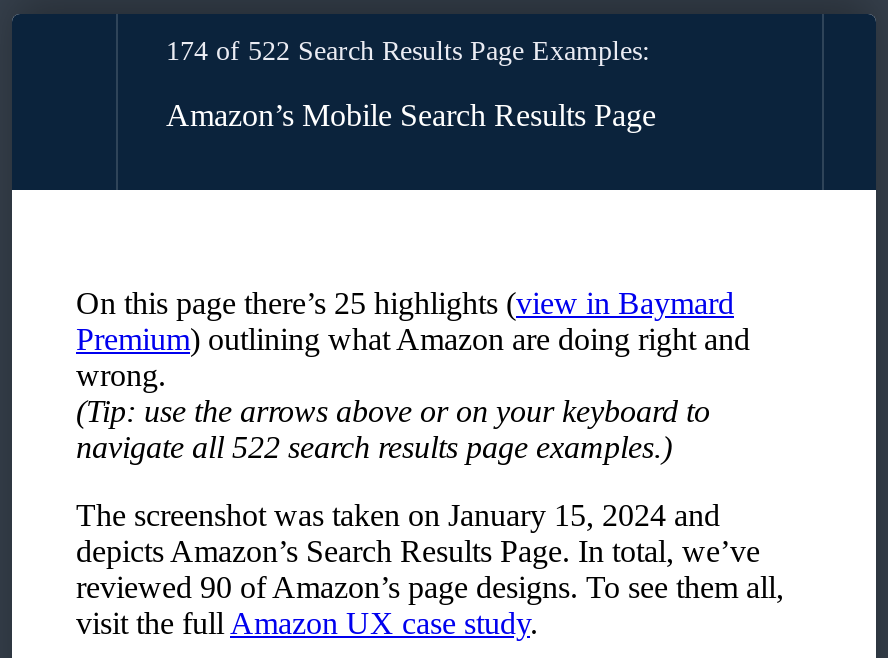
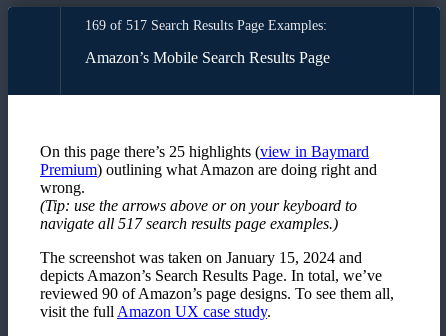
- 174 of 522 Search Results Page Examples:
+ 169 of 517 Search Results Page Examples:

- navigate all 522 search results page examples.)
+ navigate all 517 search results page examples.)
